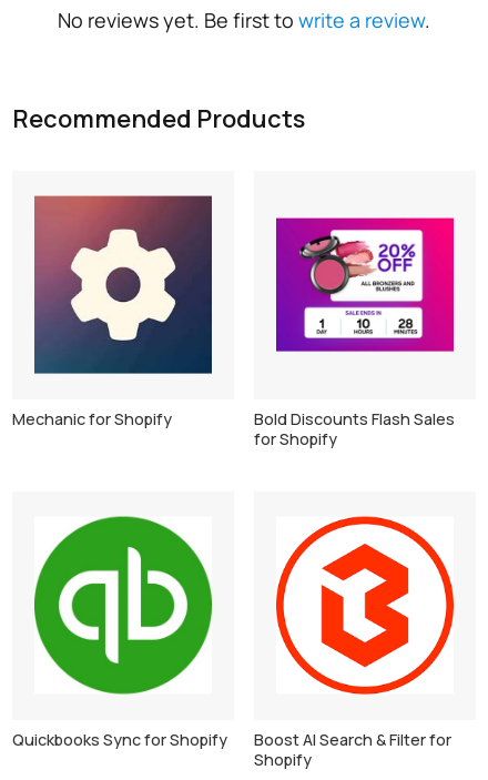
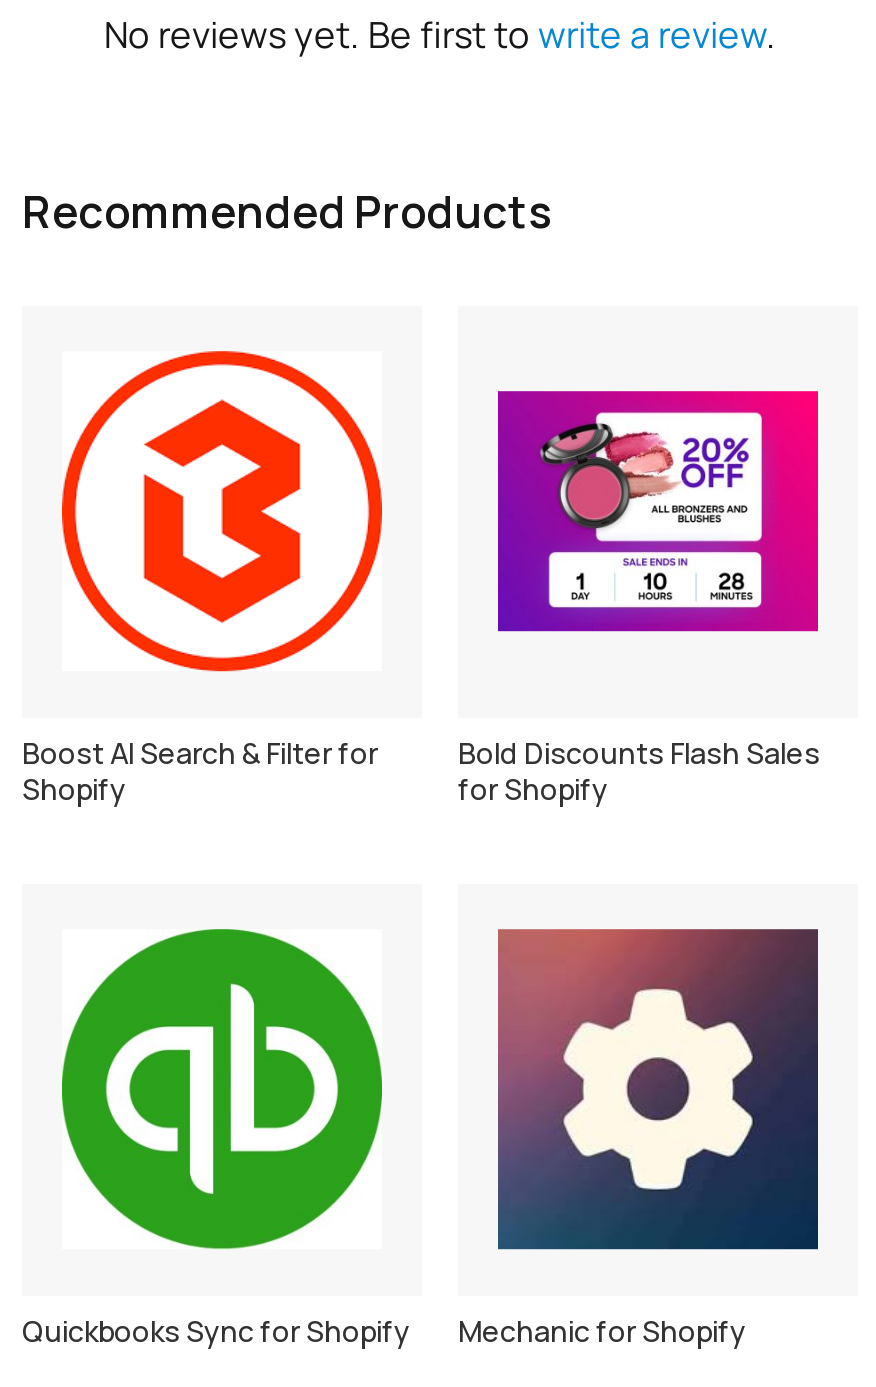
moved down: [image] | Mechanic for Shopify

moved up: [image] | Boost AI Search & Filter for | Shopify
